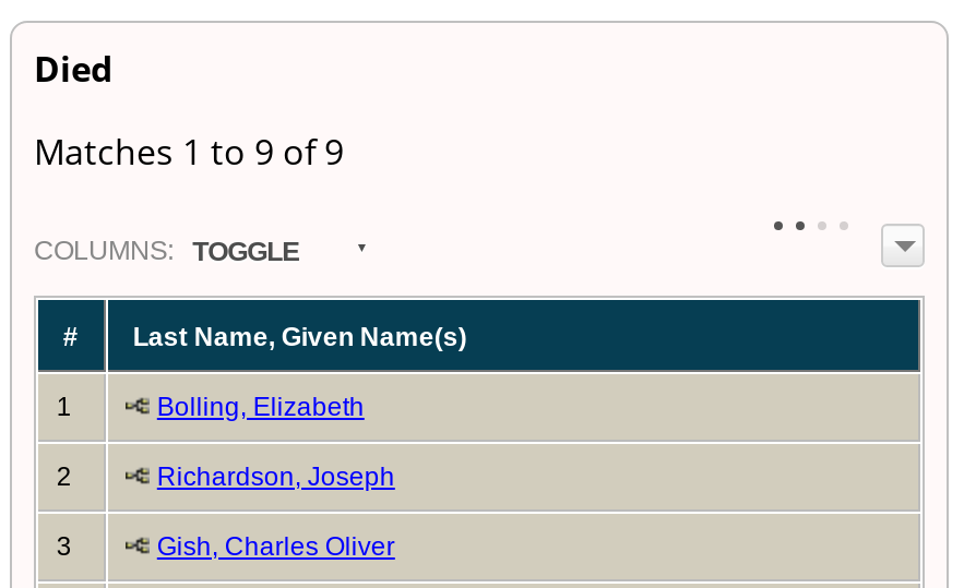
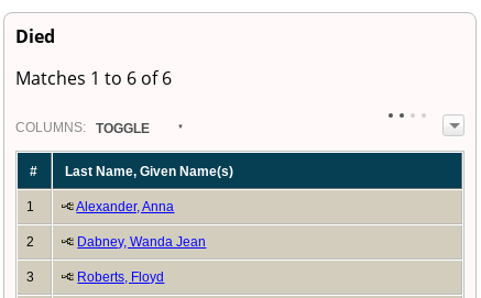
- Matches 1 to 9 of 9
+ Matches 1 to 6 of 6

- Bolling, Elizabeth
+ Alexander, Anna

- Richardson, Joseph
+ Dabney, Wanda Jean

- Gish, Charles Oliver
+ Roberts, Floyd
